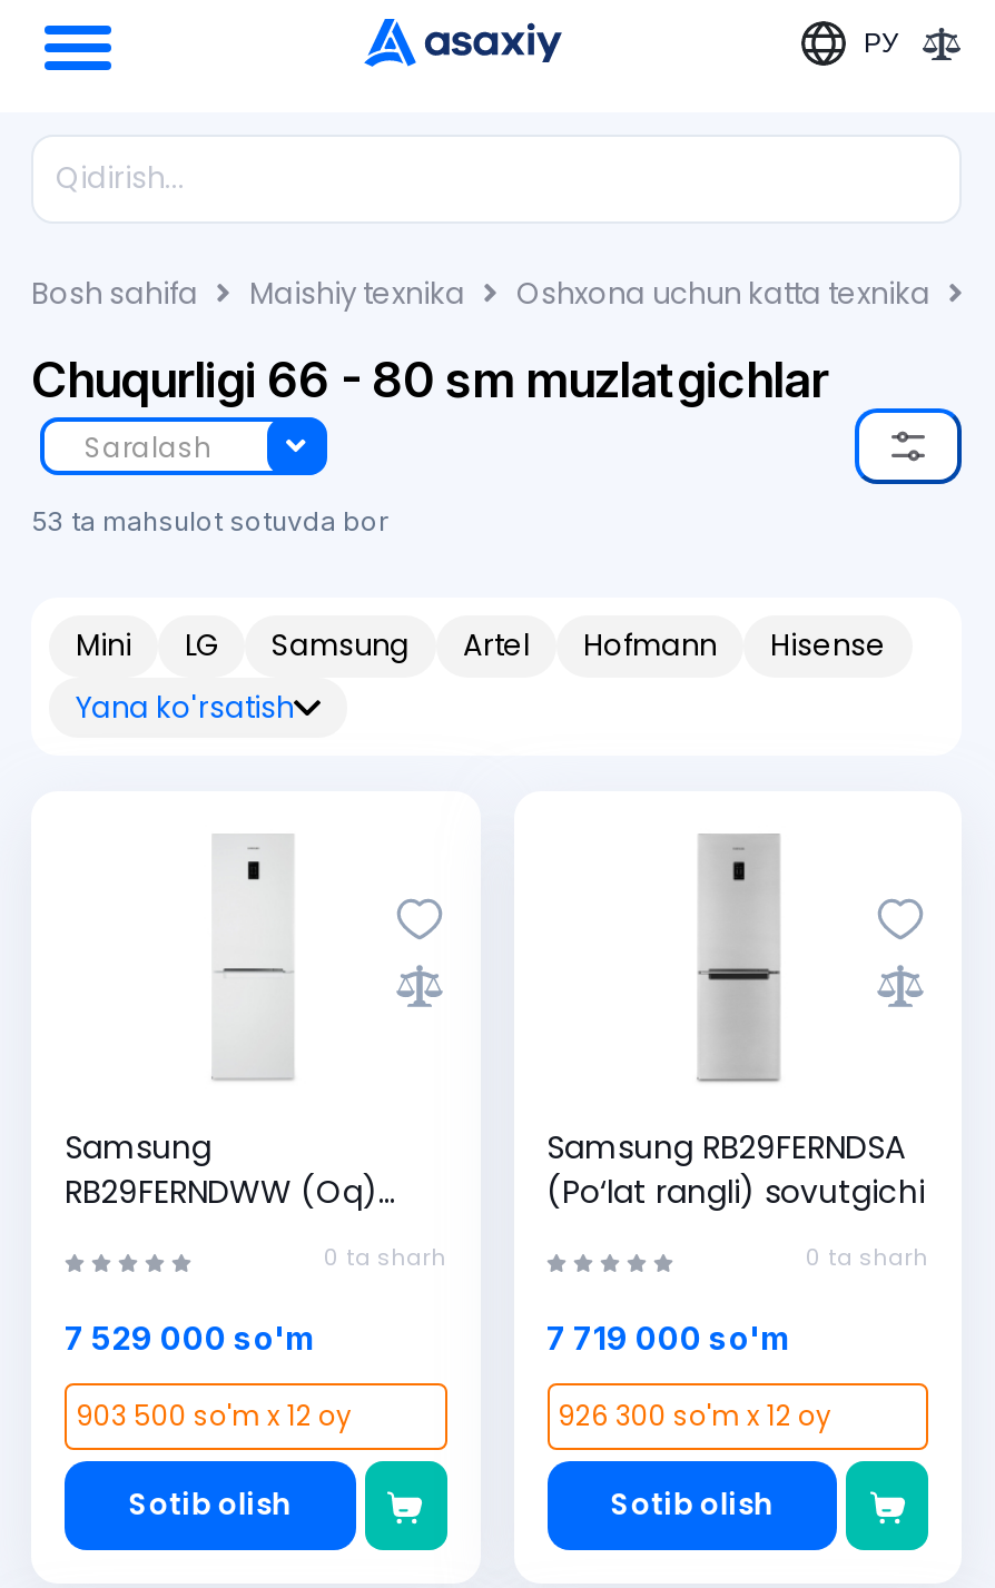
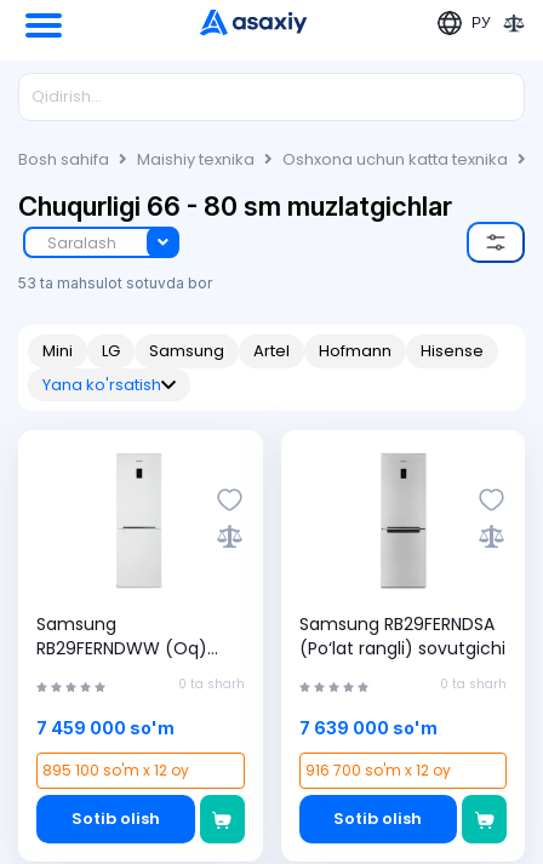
- 7 529 000 so'm
+ 7 459 000 so'm

- 7 719 000 so'm
+ 7 639 000 so'm

- 903 500 so'm x 12 oy
+ 895 100 so'm x 12 oy

- 926 300 so'm x 12 oy
+ 916 700 so'm x 12 oy
